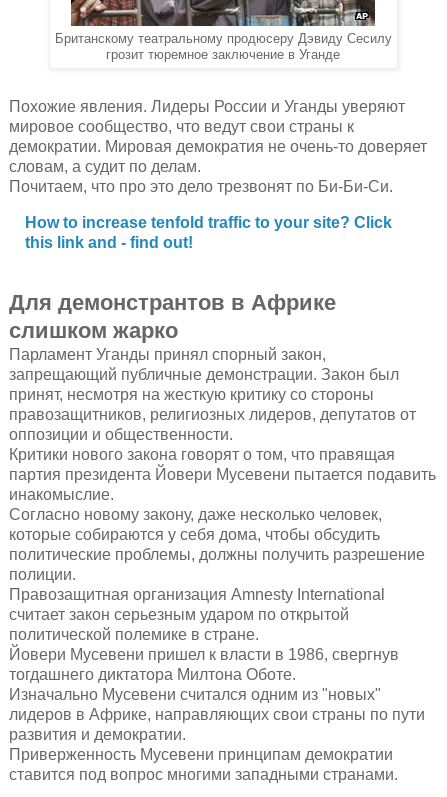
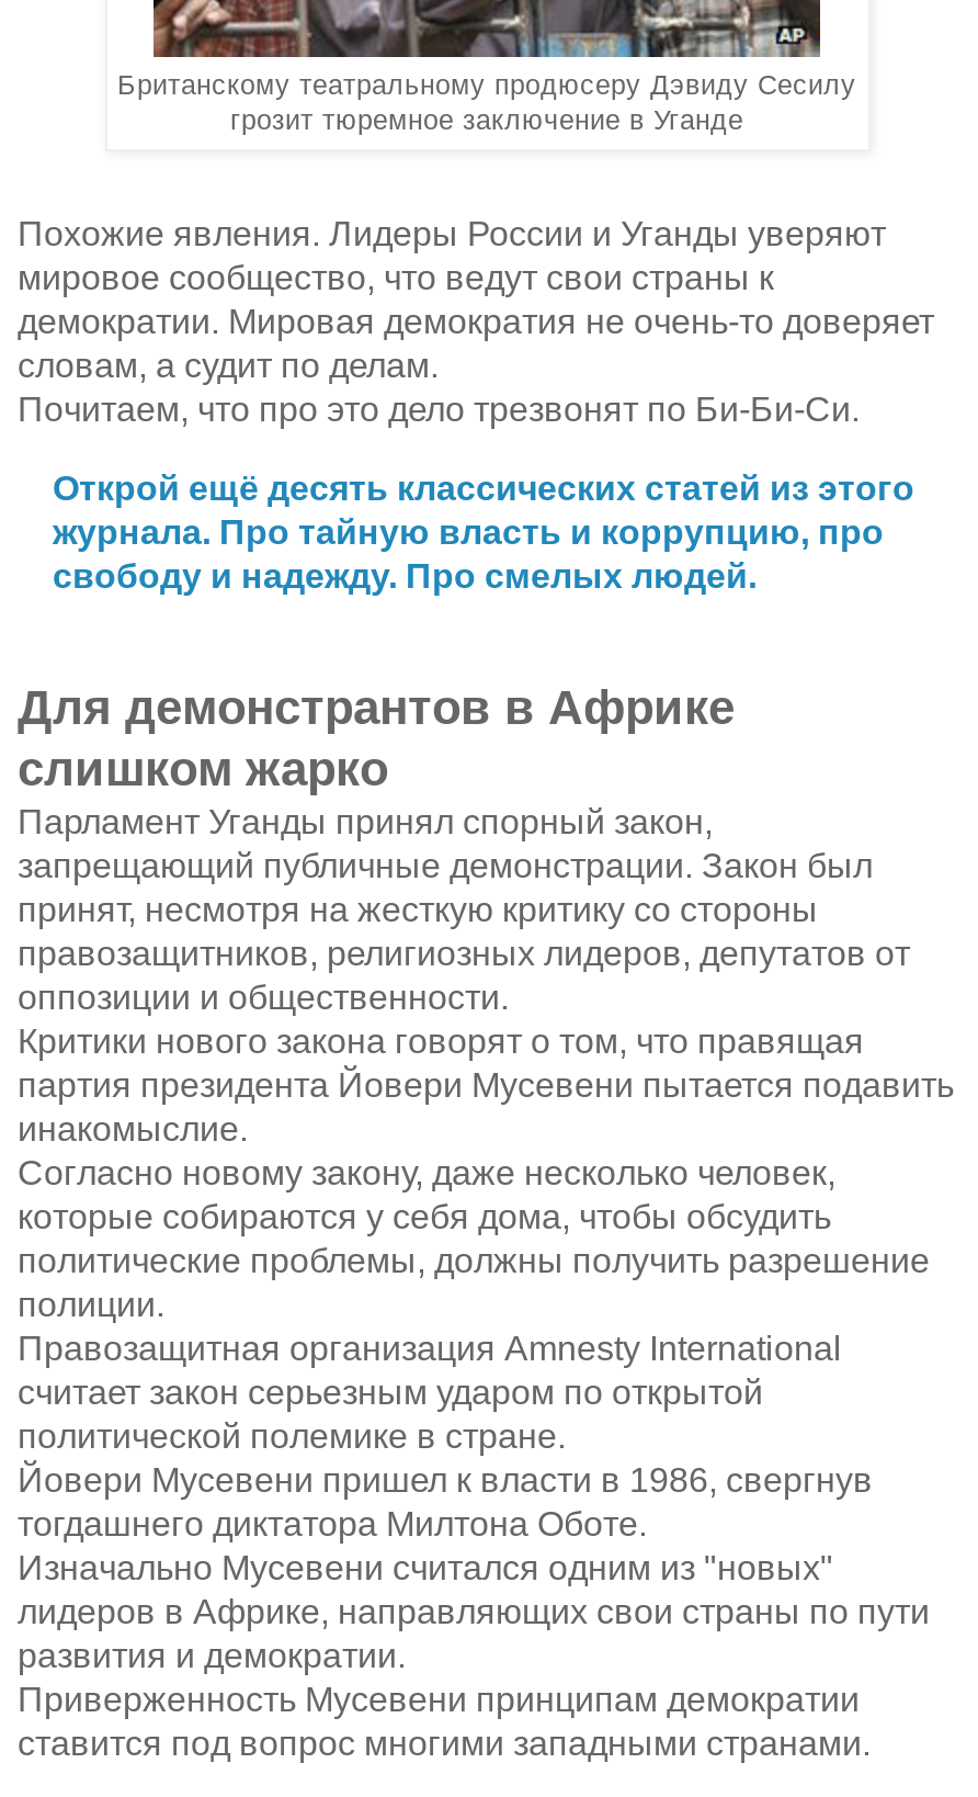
- How to increase tenfold traffic to your site? Click
- this link and - find out!
+ Открой ещё десять классических статей из этого
+ журнала. Про тайную власть и коррупцию, про
+ свободу и надежду. Про смелых людей.
